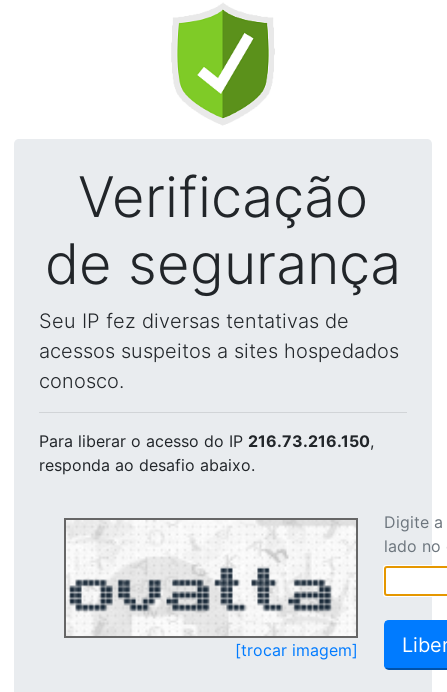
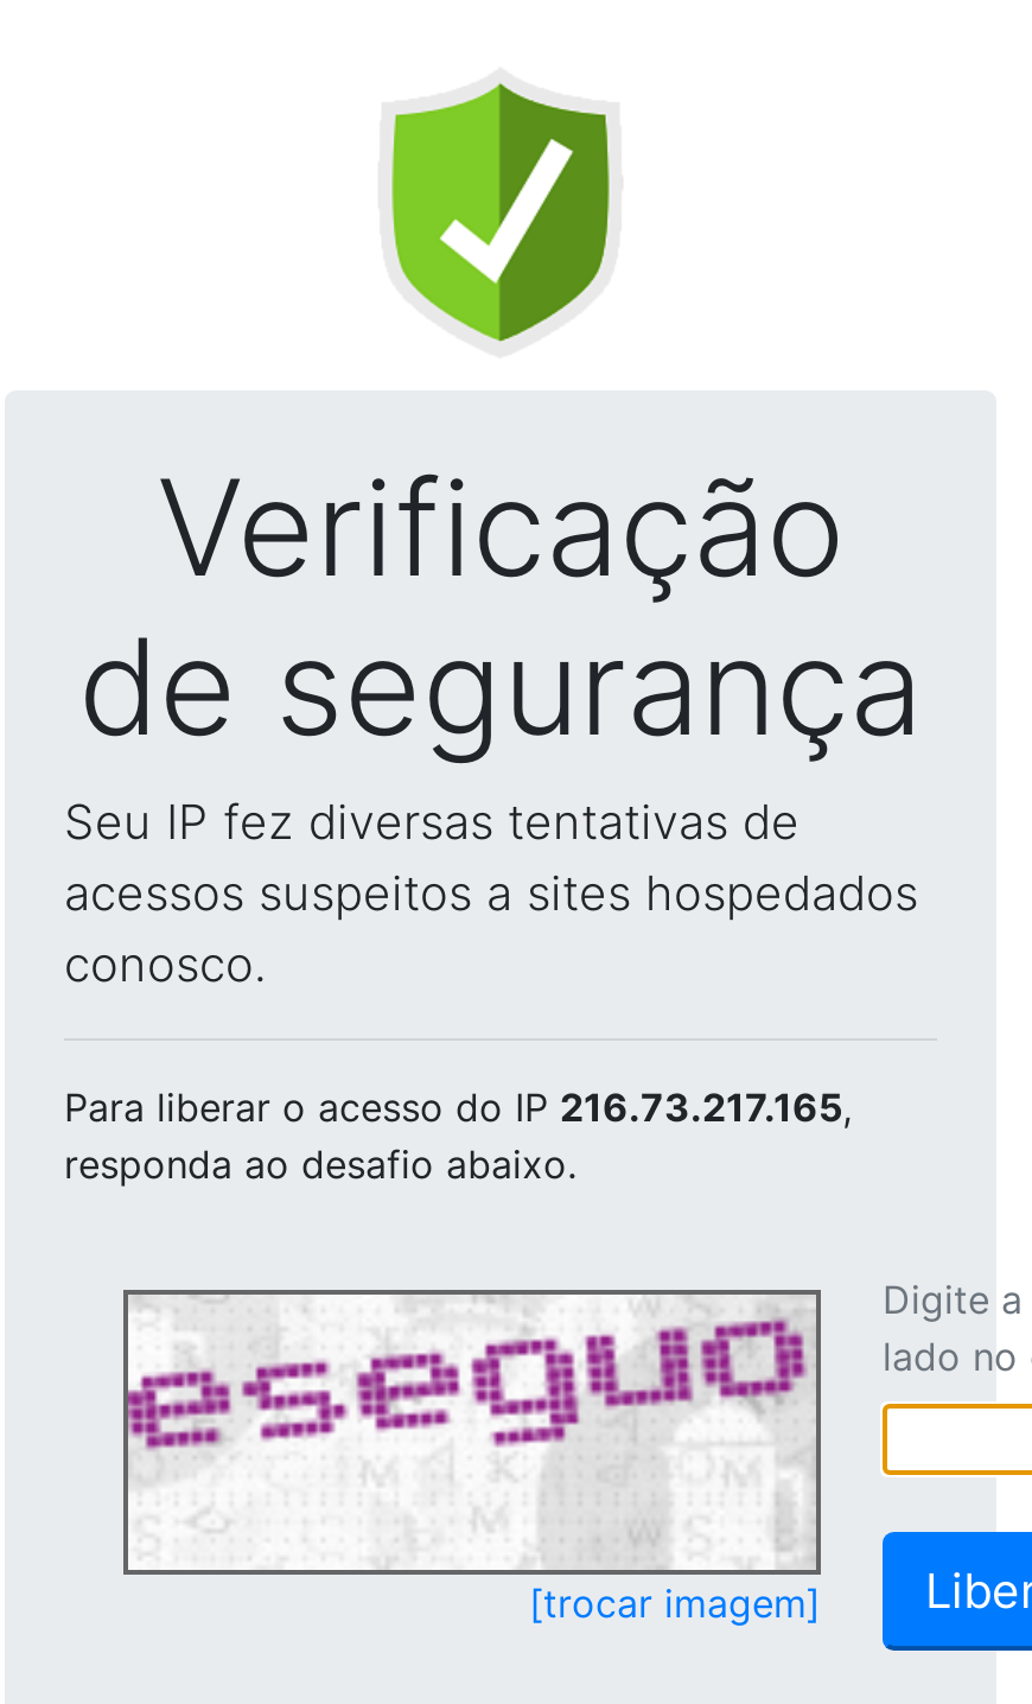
- Para liberar o acesso do IP 216.73.216.150,
+ Para liberar o acesso do IP 216.73.217.165,

- [image]
+ [image]
